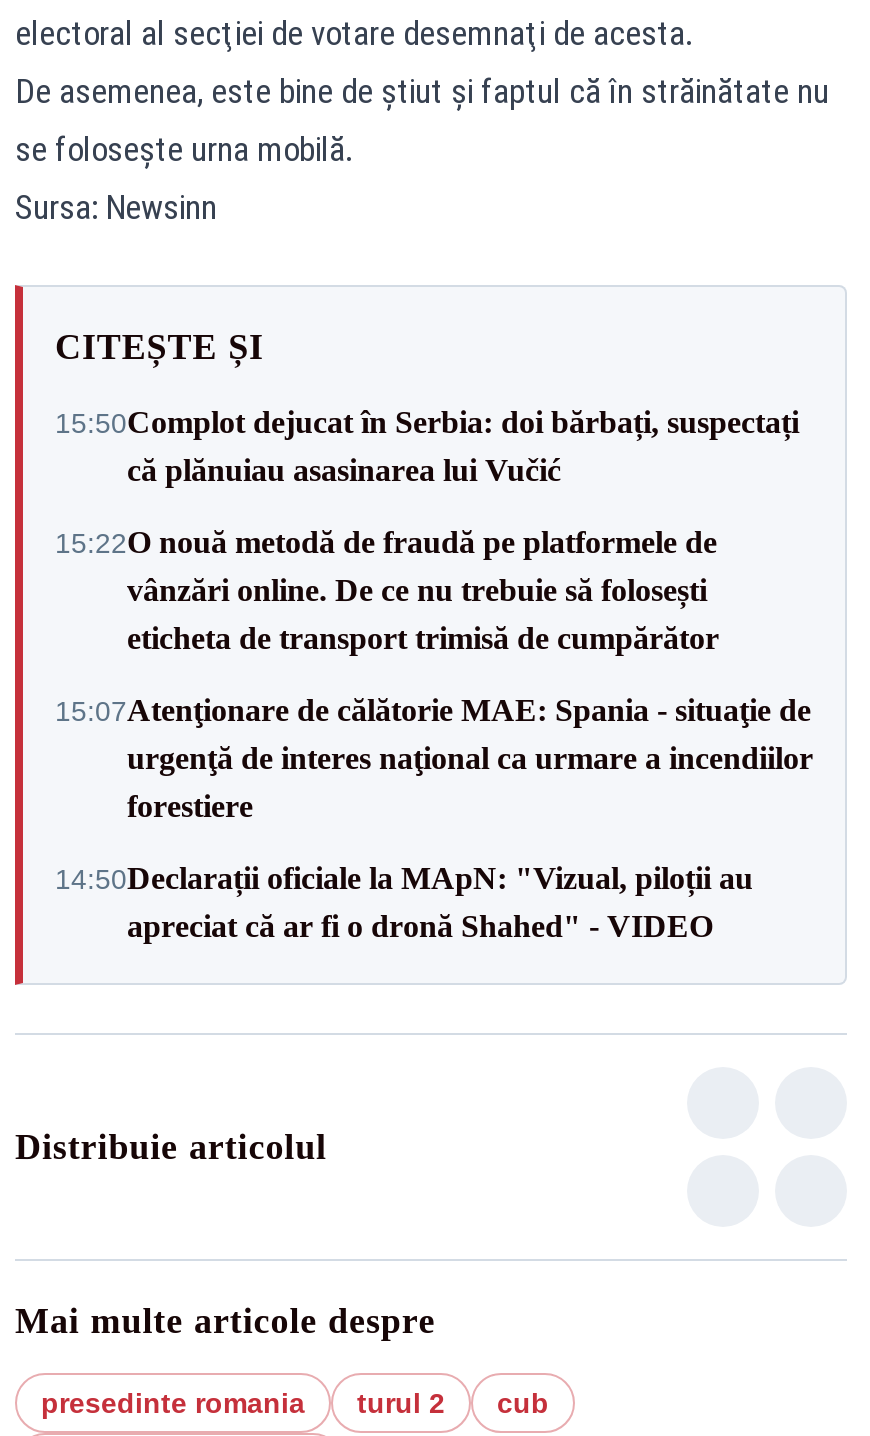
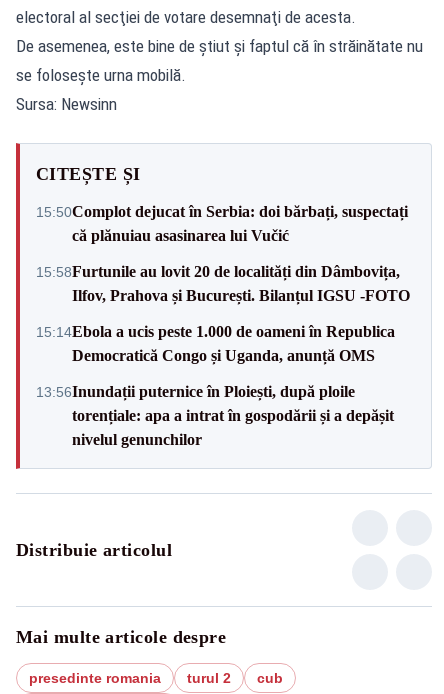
- 15:22O nouă metodă de fraudă pe platformele de
- vânzări online. De ce nu trebuie să folosești
- eticheta de transport trimisă de cumpărător
+ 15:58Furtunile au lovit 20 de localități din Dâmbovița,
+ Ilfov, Prahova și București. Bilanțul IGSU -FOTO

- 15:07Atenţionare de călătorie MAE: Spania - situaţie de
- urgenţă de interes naţional ca urmare a incendiilor
- forestiere
+ 15:14Ebola a ucis peste 1.000 de oameni în Republica
+ Democratică Congo și Uganda, anunță OMS

- 14:50Declarații oficiale la MApN: "Vizual, piloții au
- apreciat că ar fi o dronă Shahed" - VIDEO
+ 13:56Inundații puternice în Ploiești, după ploile
+ torențiale: apa a intrat în gospodării și a depășit
+ nivelul genunchilor
